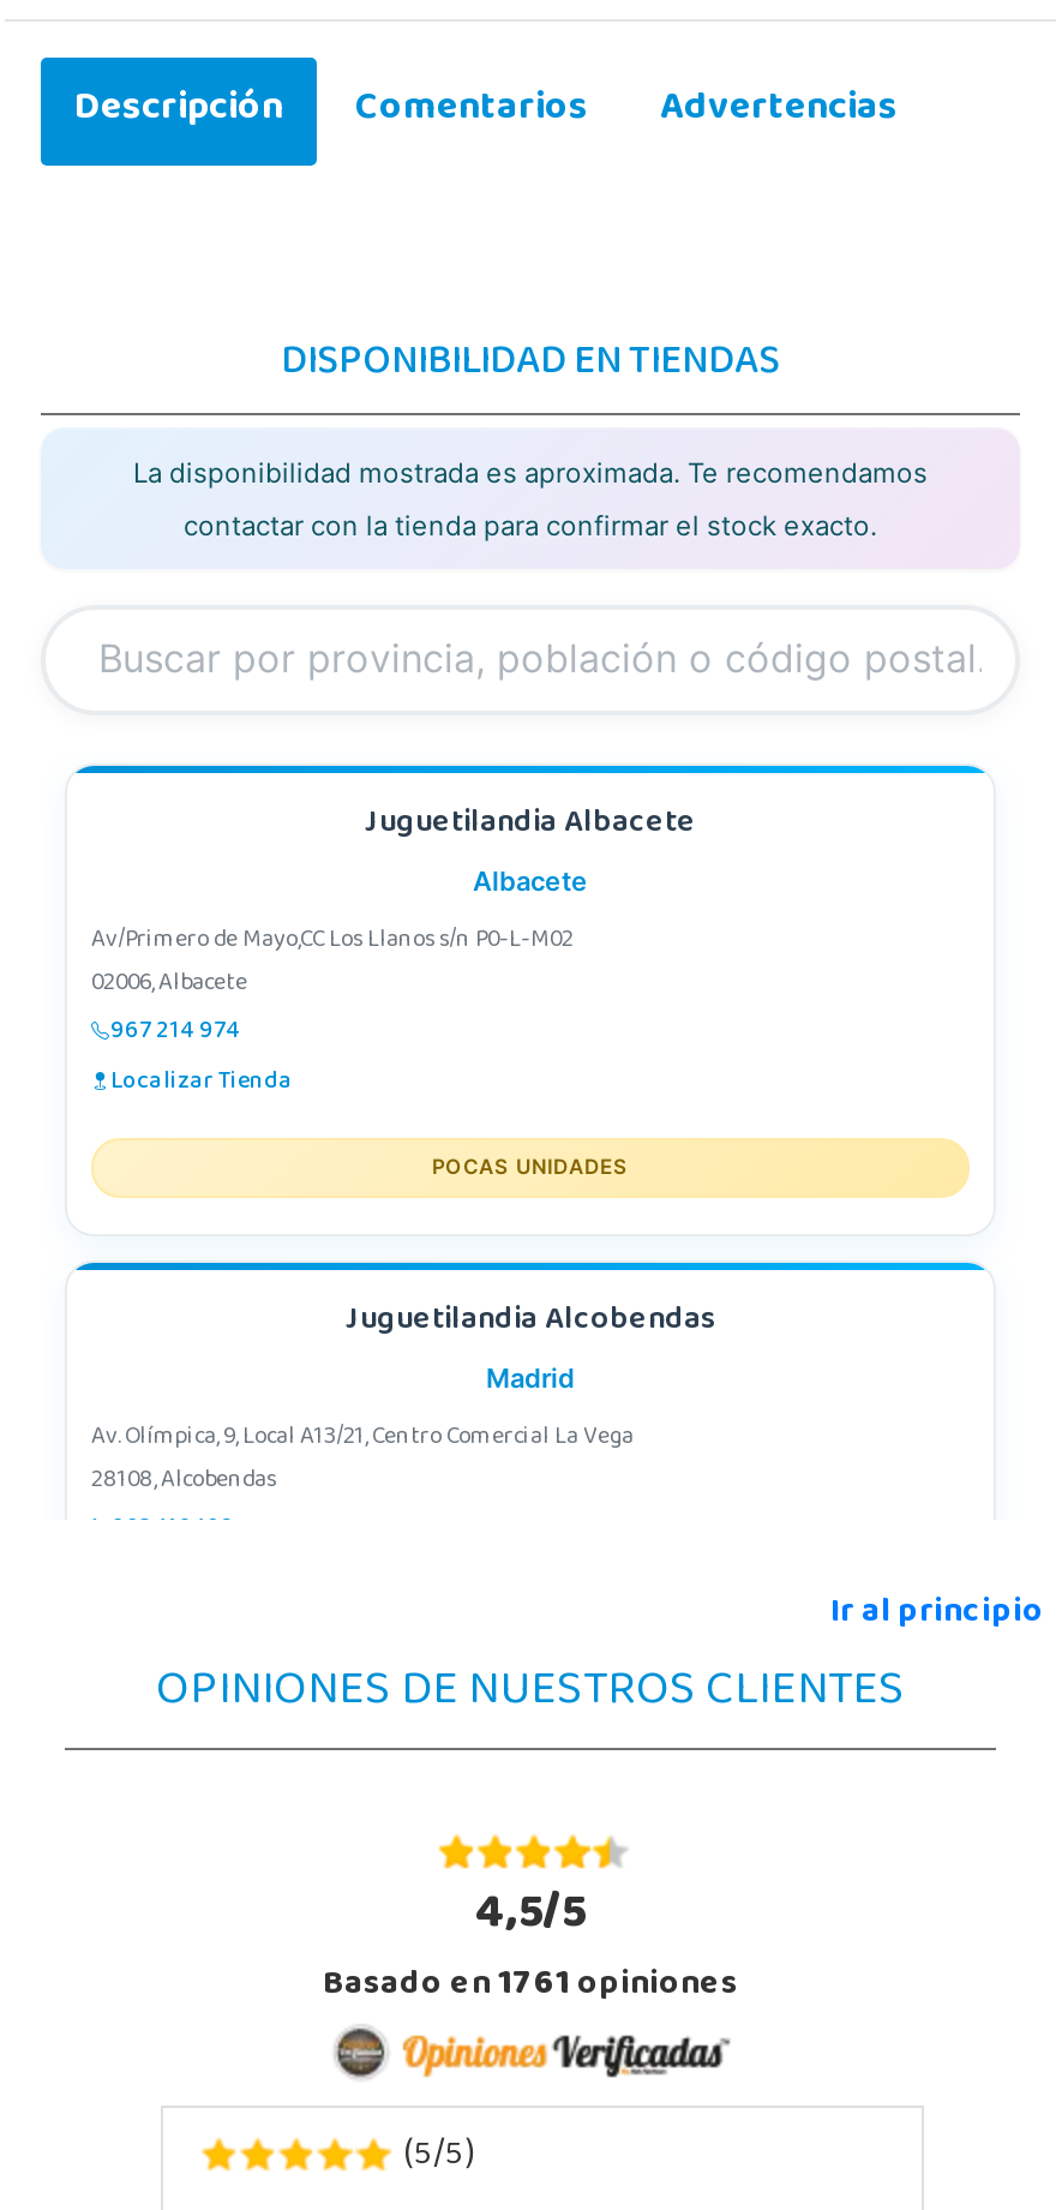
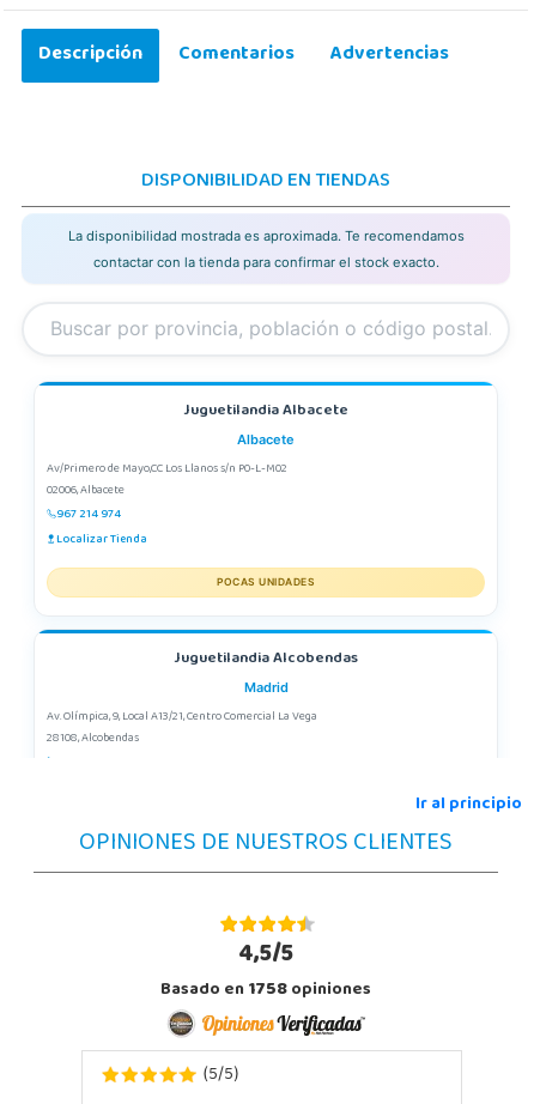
- Basado en1761opiniones
+ Basado en1758opiniones
